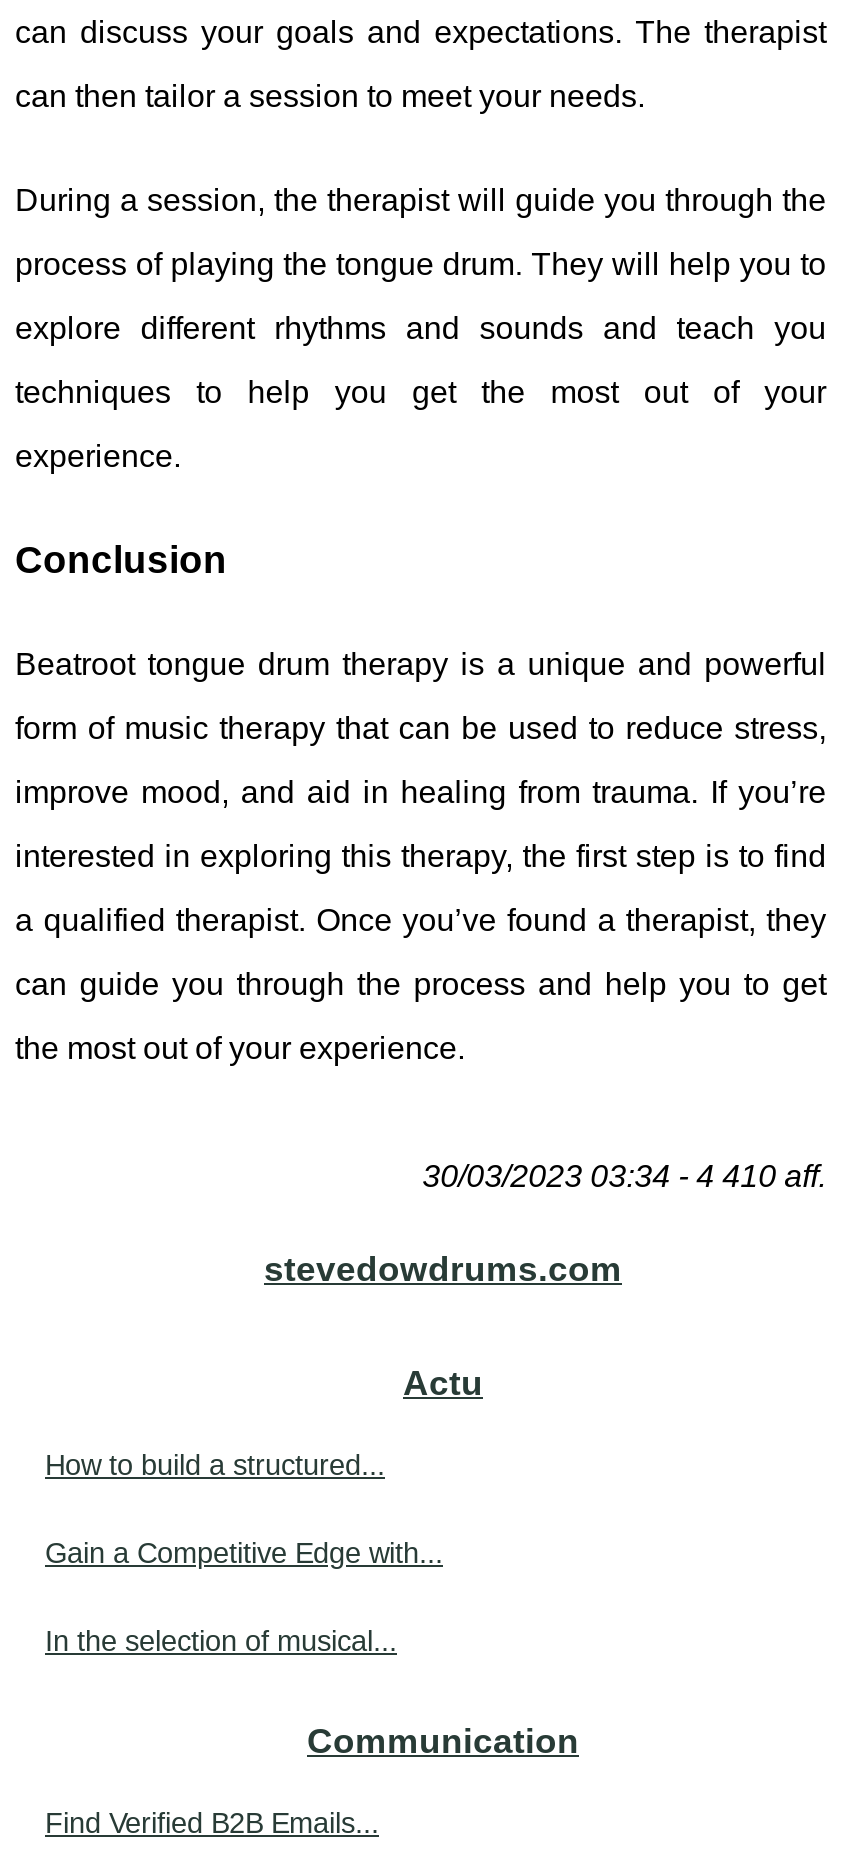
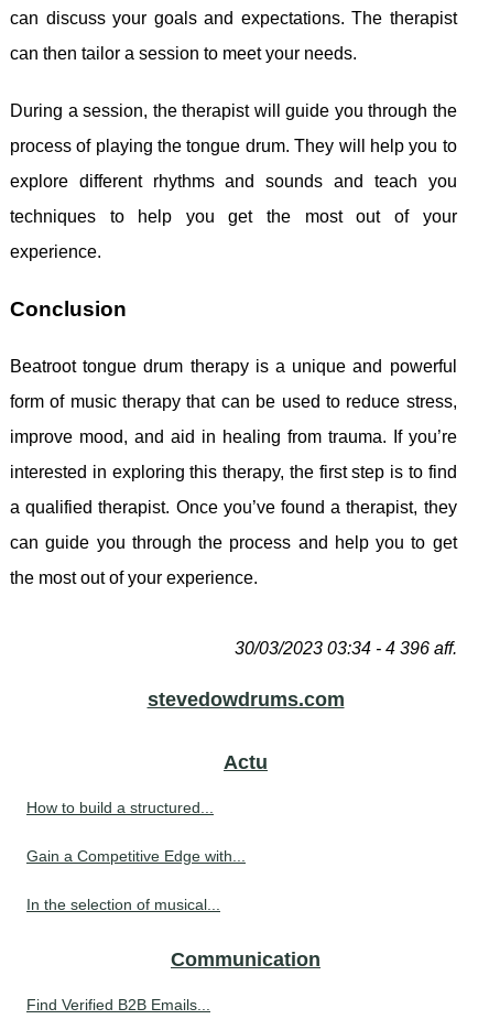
- 30/03/2023 03:34 - 4 410 aff.
+ 30/03/2023 03:34 - 4 396 aff.
